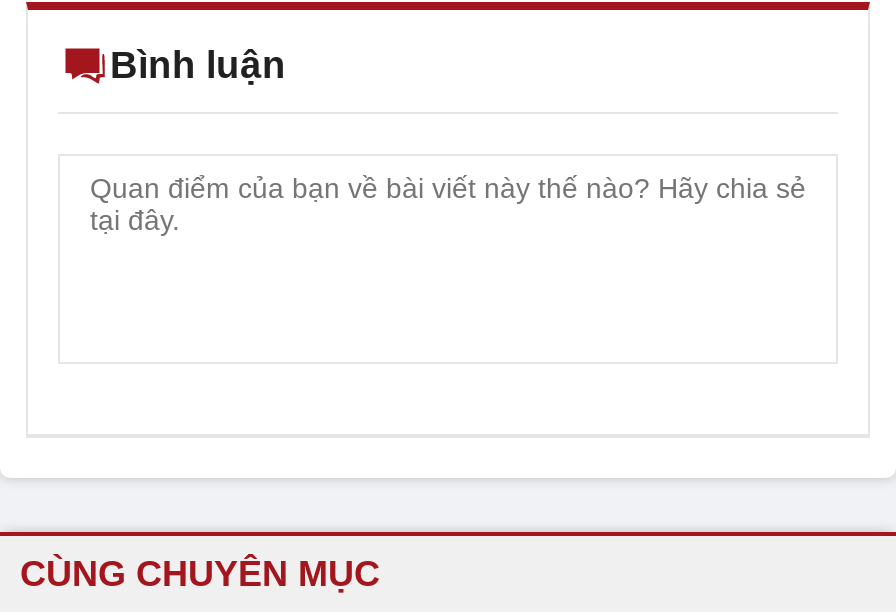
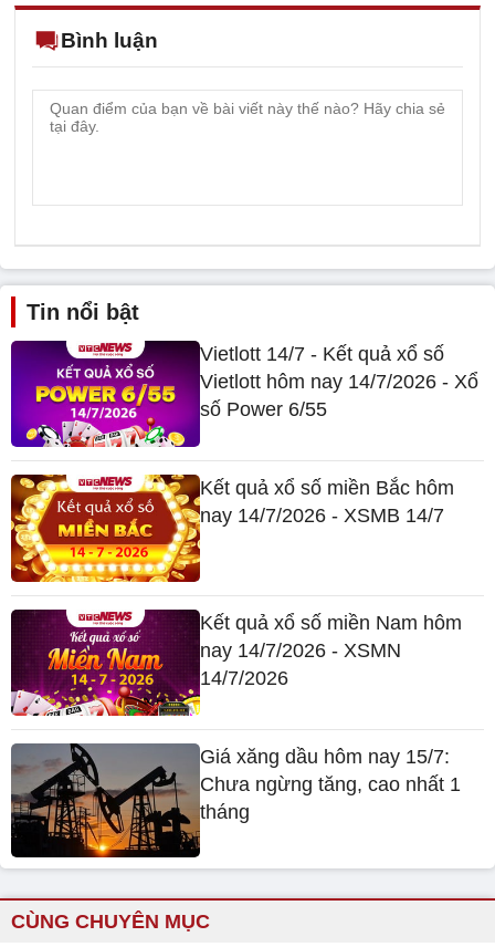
+ [image]
+ Tin nổi bật
+ Vietlott 14/7 - Kết quả xổ số
+ Vietlott hôm nay 14/7/2026 - Xổ
+ số Power 6/55

+ [image]
+ Kết quả xổ số miền Bắc hôm
+ nay 14/7/2026 - XSMB 14/7

+ [image]
+ Kết quả xổ số miền Nam hôm
+ nay 14/7/2026 - XSMN
+ 14/7/2026

+ [image]
+ Giá xăng dầu hôm nay 15/7:
+ Chưa ngừng tăng, cao nhất 1
+ tháng
